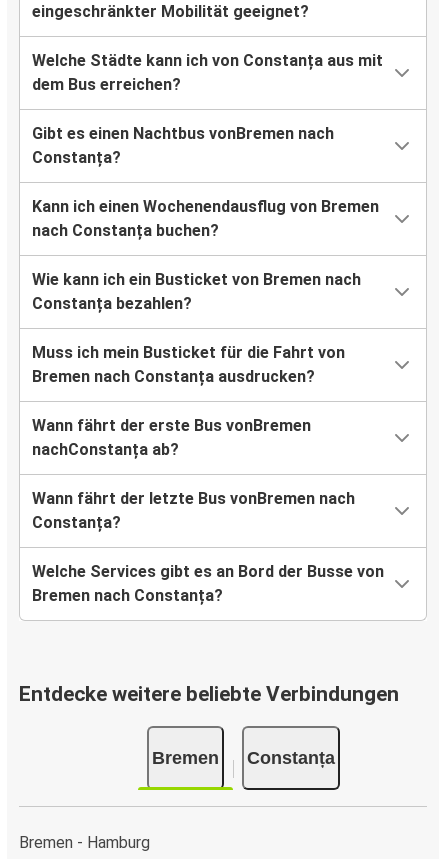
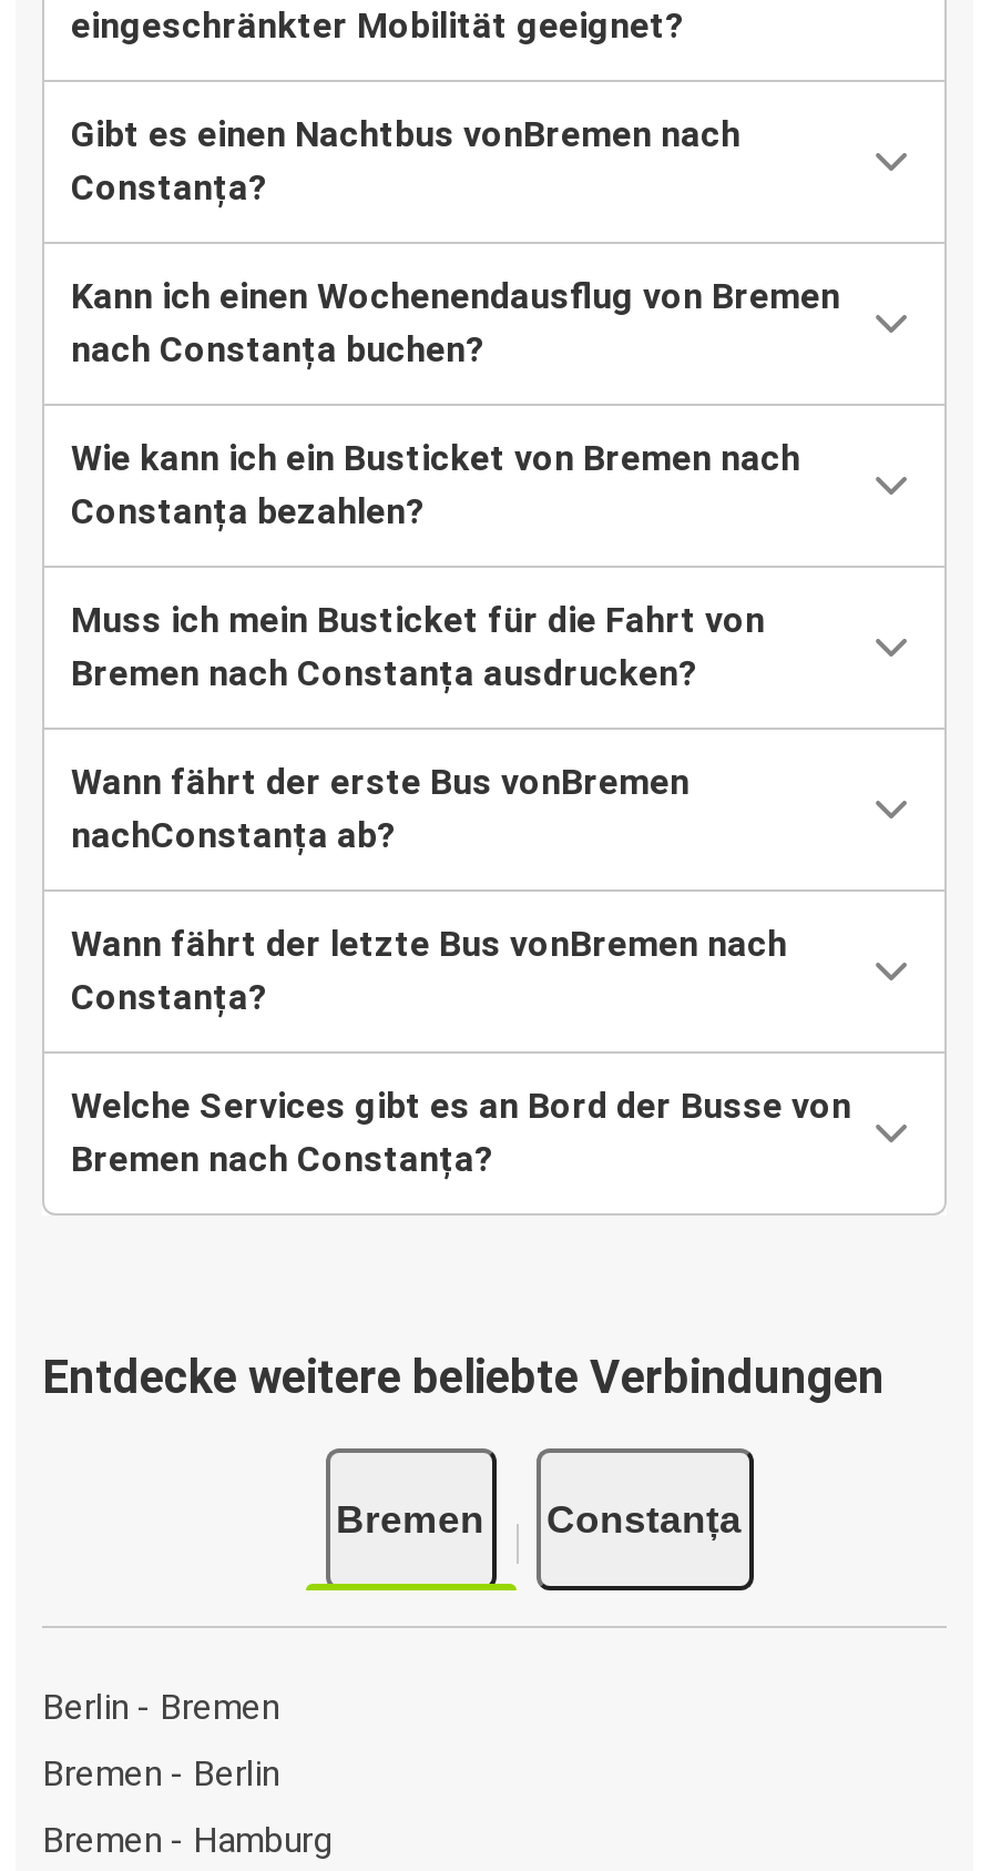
- Welche Städte kann ich von Constanța aus mit
- dem Bus erreichen?

moved up: Gibt es einen Nachtbus vonBremen nach | Constanța? | Kann ich einen Wochenendausflug von Bremen | ... | Bremen | Constanța

+ Berlin - Bremen
+ Bremen - Berlin
